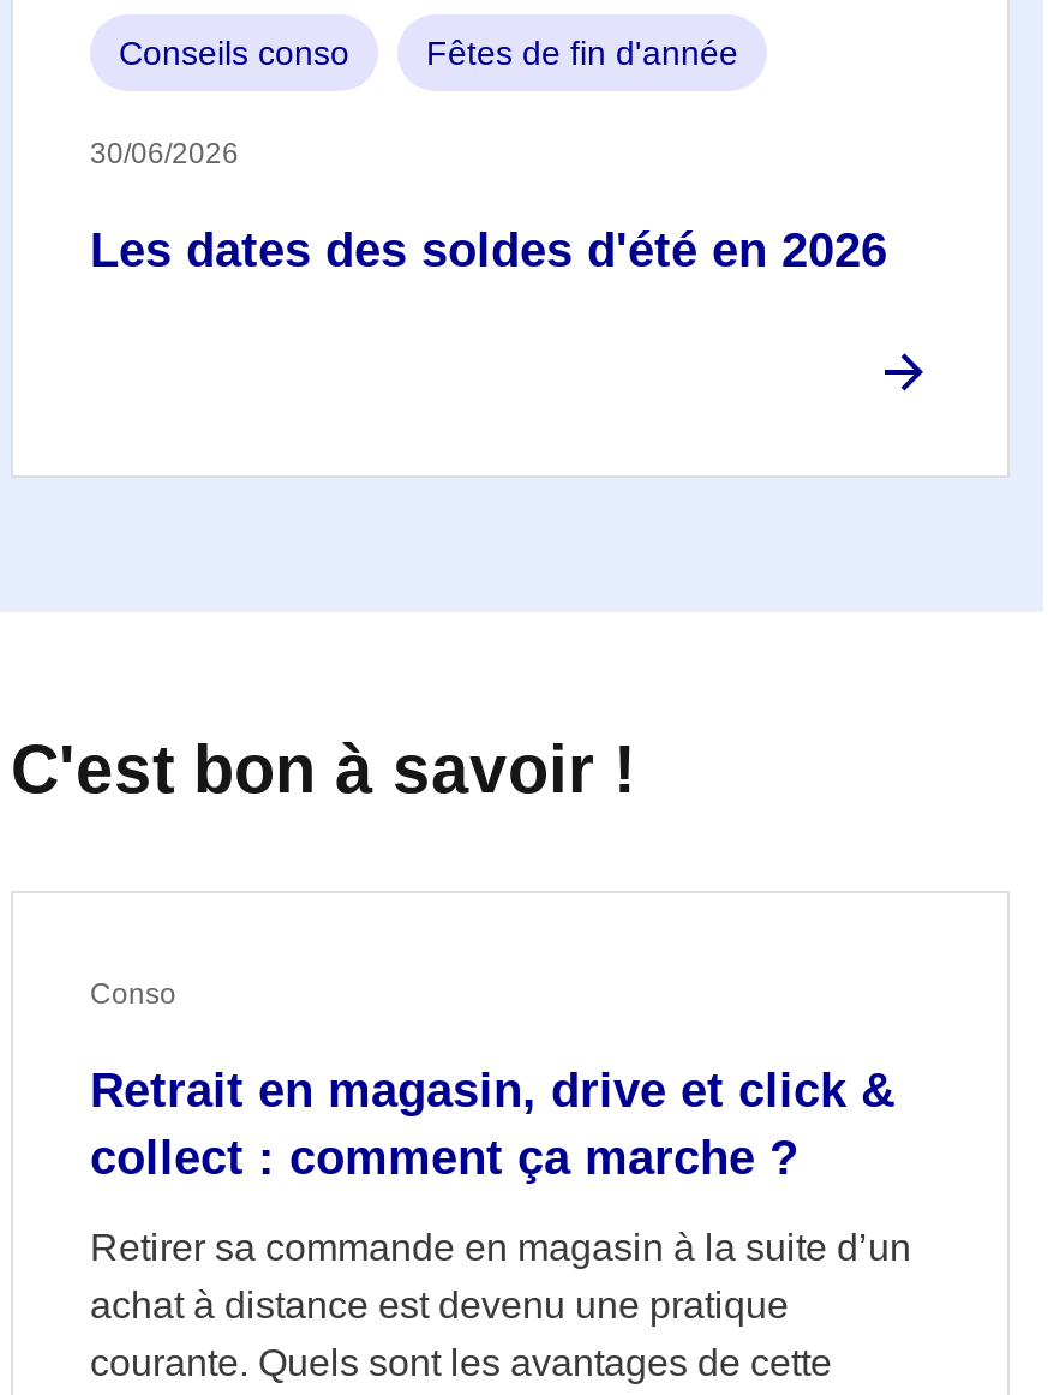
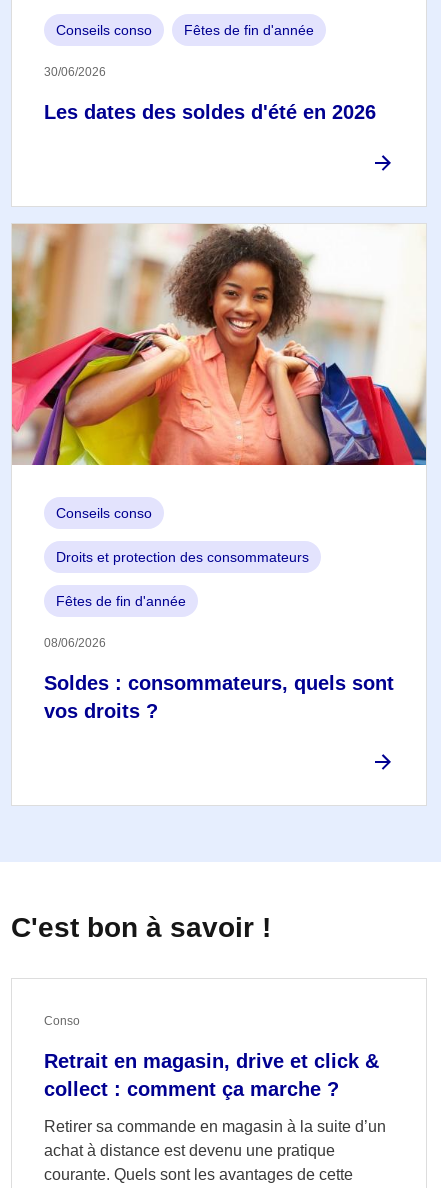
+ [image]
+ Conseils conso
+ Droits et protection des consommateurs
+ Fêtes de fin d'année
+ 08/06/2026

+ Soldes : consommateurs, quels sont
+ vos droits ?
